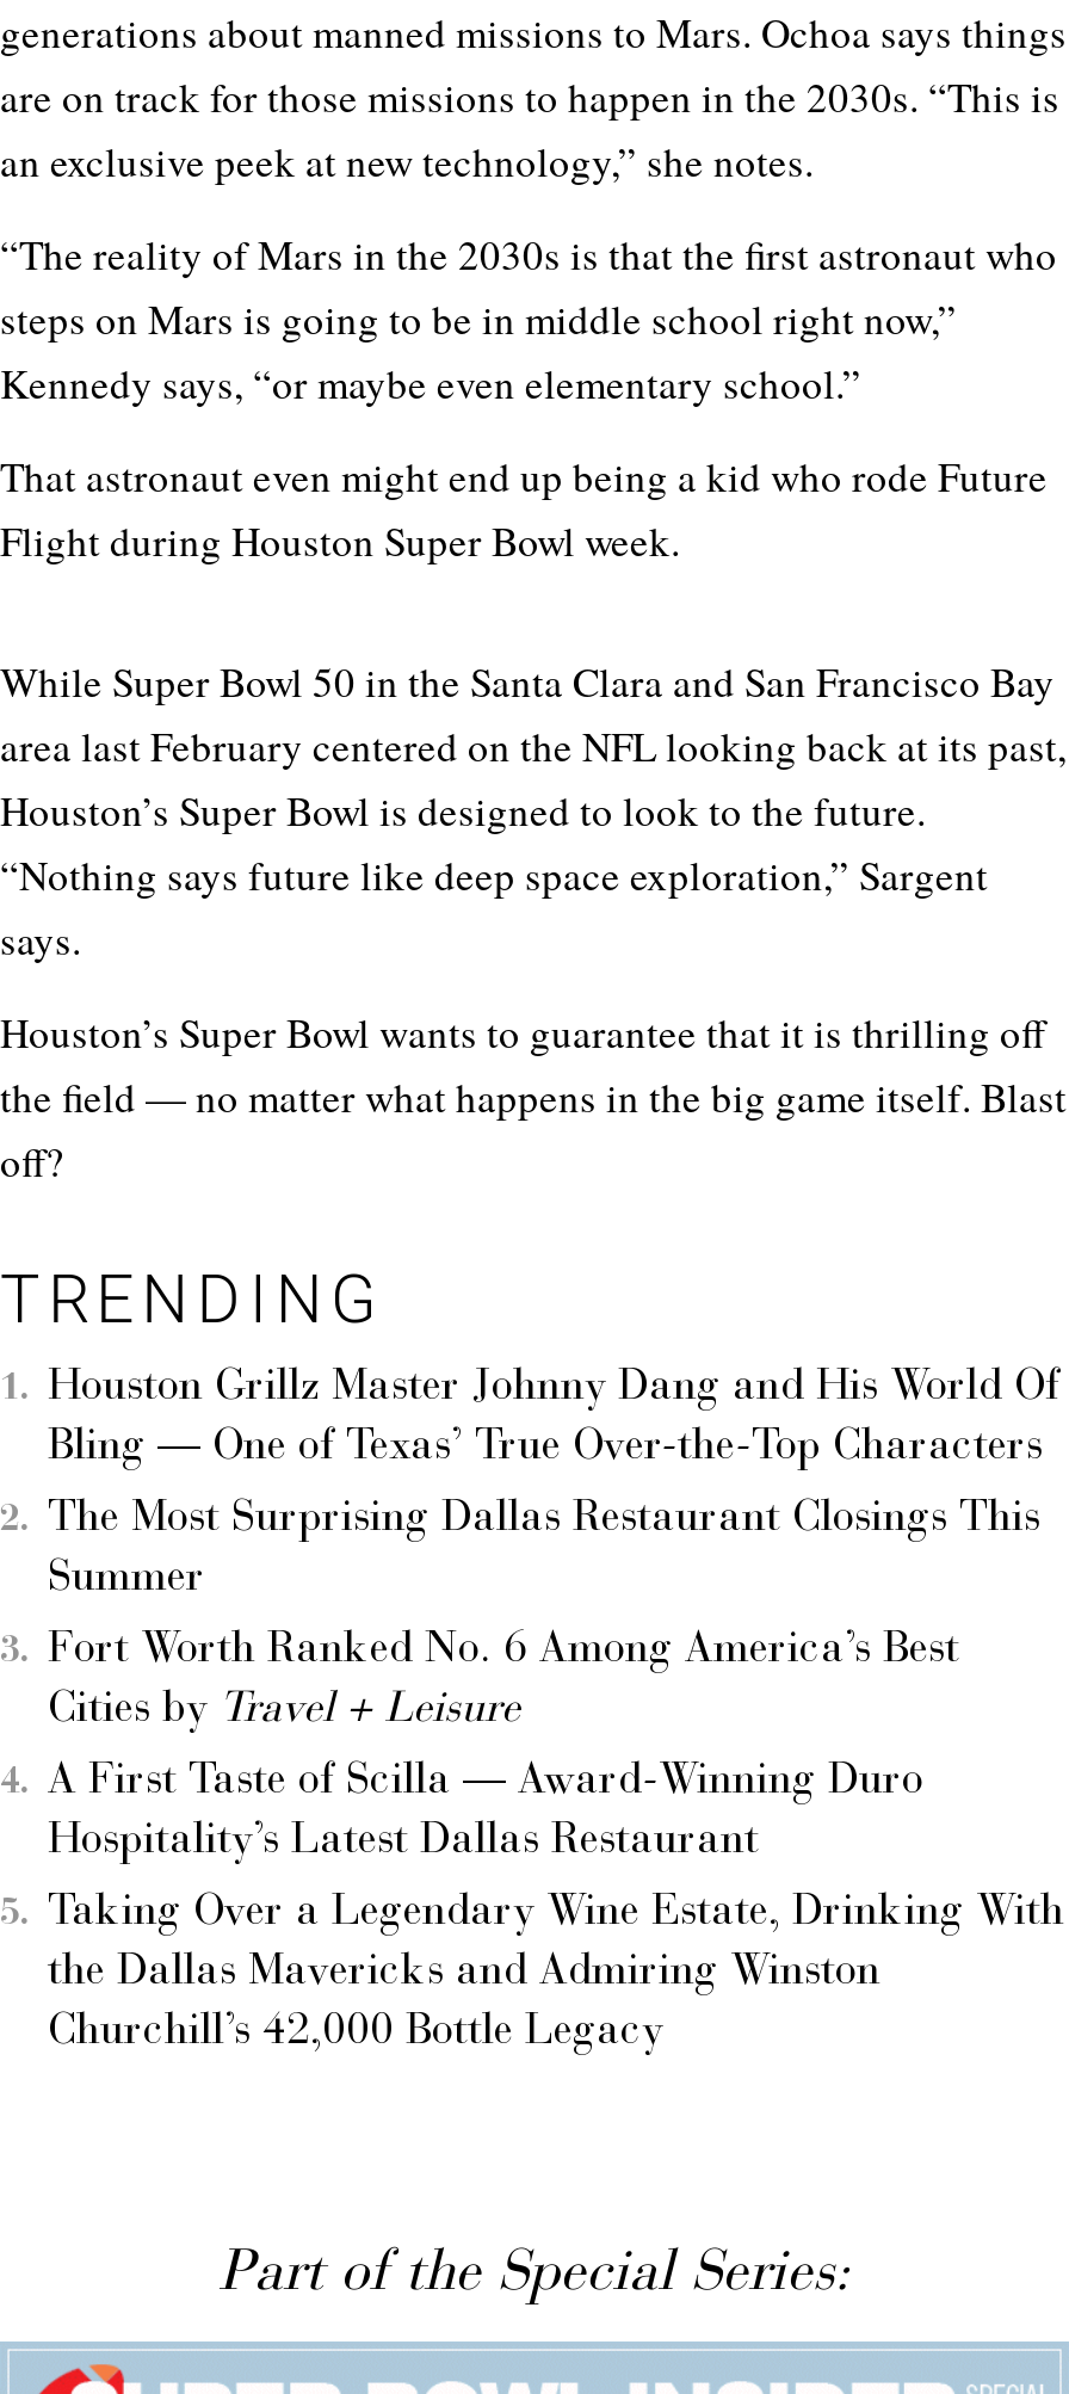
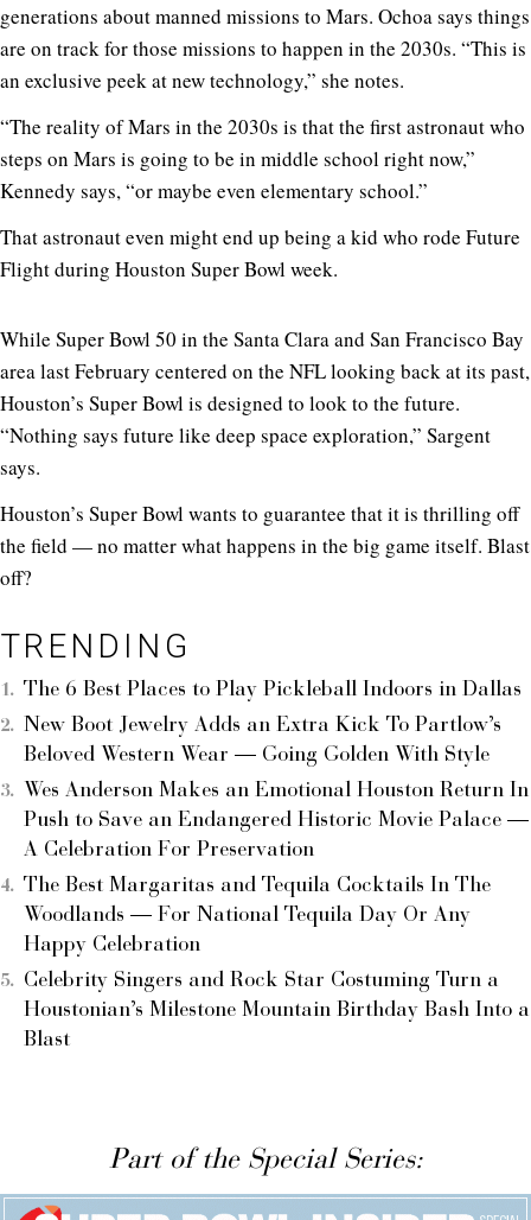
- Houston Grillz Master Johnny Dang and His World Of
- Bling — One of Texas’ True Over-the-Top Characters
+ The 6 Best Places to Play Pickleball Indoors in Dallas

- The Most Surprising Dallas Restaurant Closings This
- Summer
+ New Boot Jewelry Adds an Extra Kick To Partlow’s
+ Beloved Western Wear — Going Golden With Style

- Fort Worth Ranked No. 6 Among America’s Best
- Cities by Travel + Leisure
+ Wes Anderson Makes an Emotional Houston Return In
+ Push to Save an Endangered Historic Movie Palace —
+ A Celebration For Preservation

- A First Taste of Scilla — Award-Winning Duro
- Hospitality’s Latest Dallas Restaurant
+ The Best Margaritas and Tequila Cocktails In The
+ Woodlands — For National Tequila Day Or Any
+ Happy Celebration

- Taking Over a Legendary Wine Estate, Drinking With
- the Dallas Mavericks and Admiring Winston
- Churchill’s 42,000 Bottle Legacy
+ Celebrity Singers and Rock Star Costuming Turn a
+ Houstonian’s Milestone Mountain Birthday Bash Into a
+ Blast
